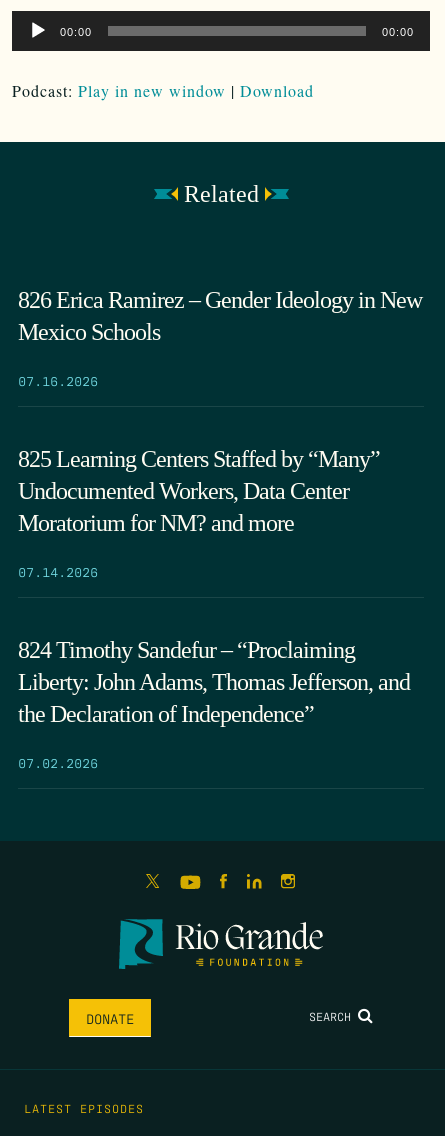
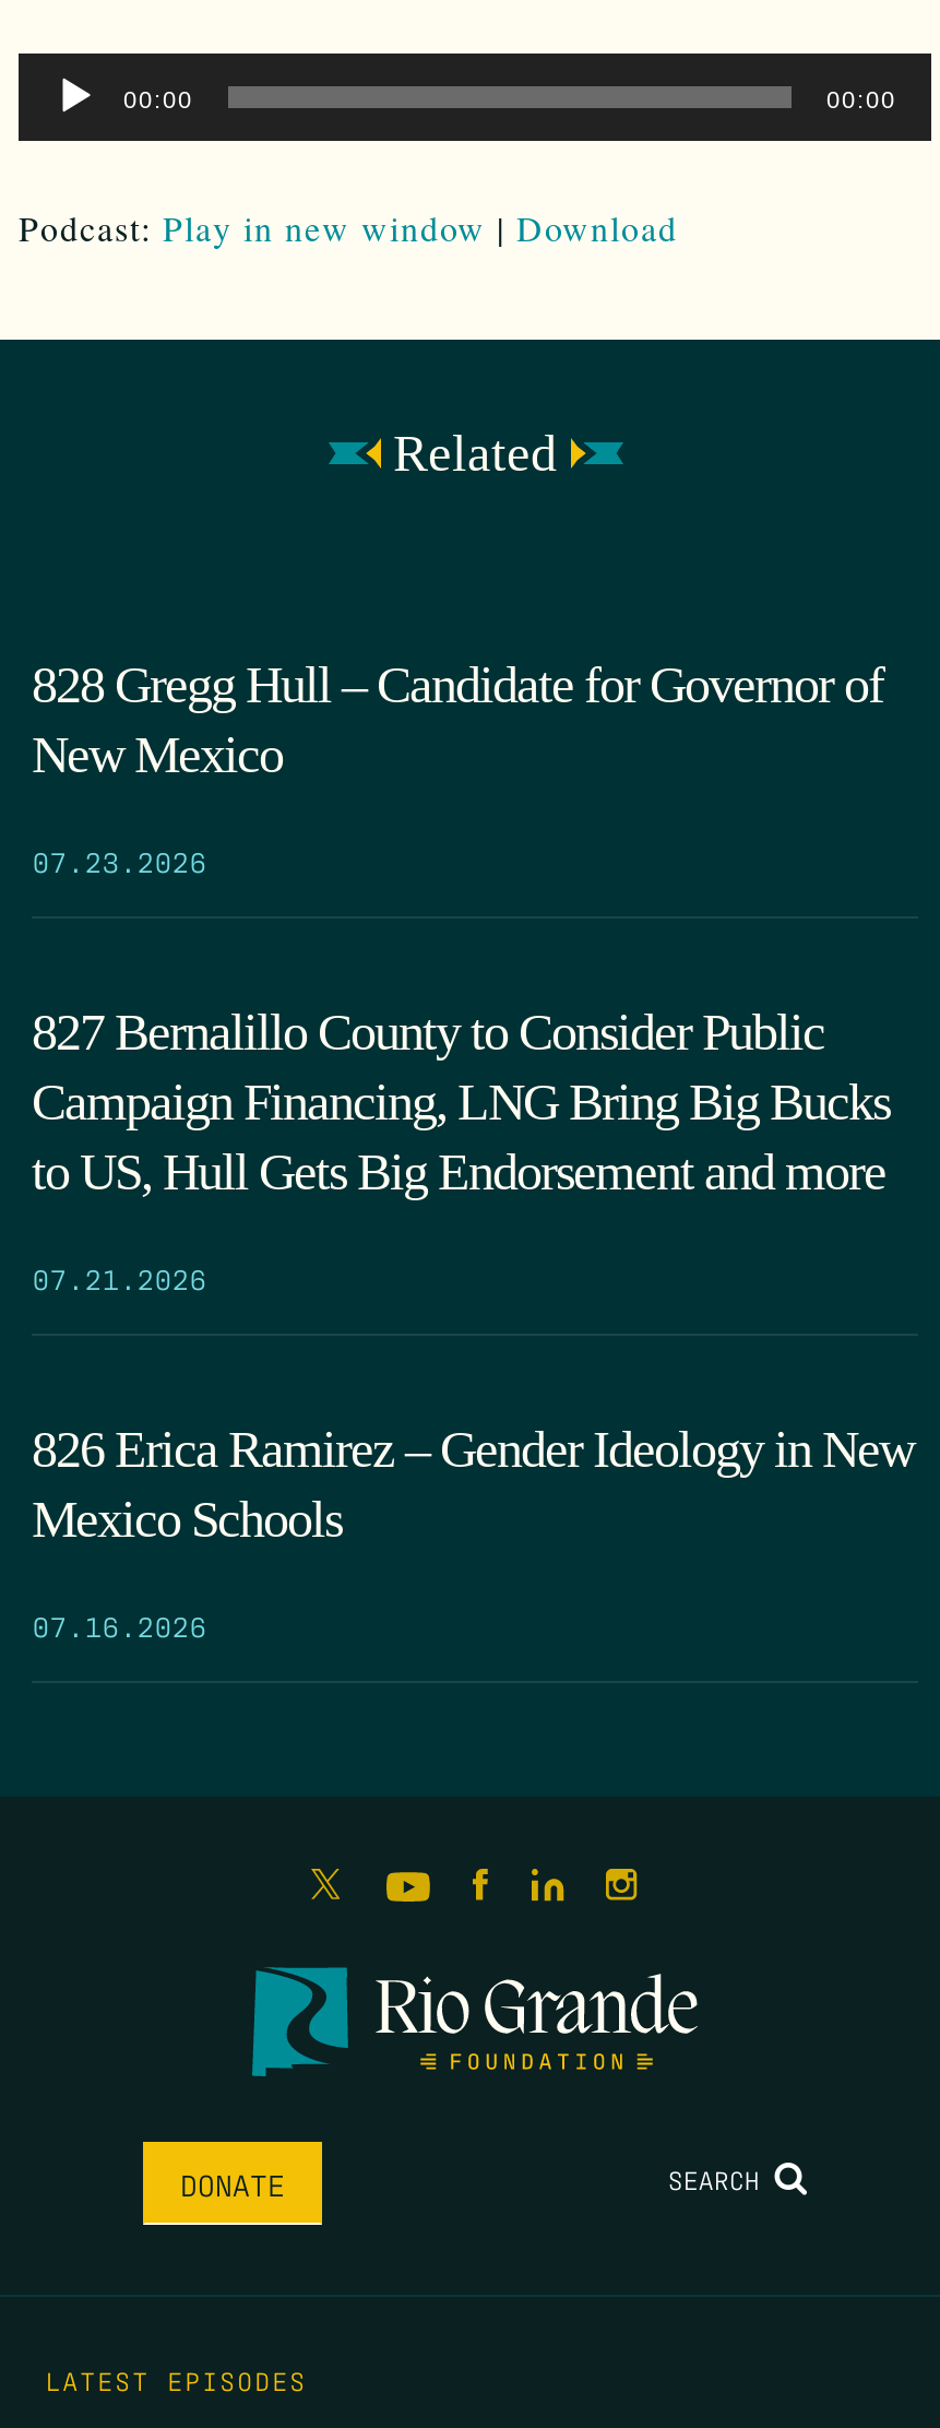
+ 828 Gregg Hull – Candidate for Governor of
+ New Mexico
+ 07.23.2026
+ 827 Bernalillo County to Consider Public
+ Campaign Financing, LNG Bring Big Bucks
+ to US, Hull Gets Big Endorsement and more
+ 07.21.2026

moved down: 826 Erica Ramirez – Gender Ideology in New | Mexico Schools | 07.16.2026

- 825 Learning Centers Staffed by “Many”
- Undocumented Workers, Data Center
- Moratorium for NM? and more
- 07.14.2026
- 824 Timothy Sandefur – “Proclaiming
- Liberty: John Adams, Thomas Jefferson, and
- the Declaration of Independence”
- 07.02.2026
